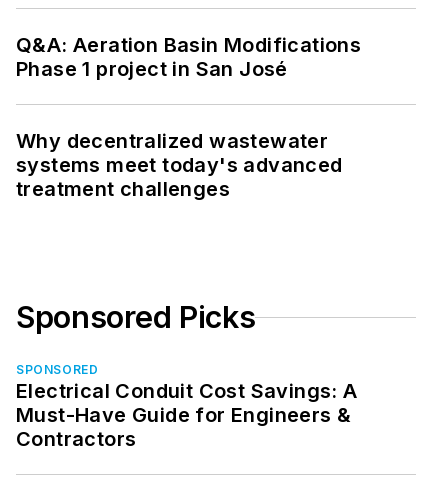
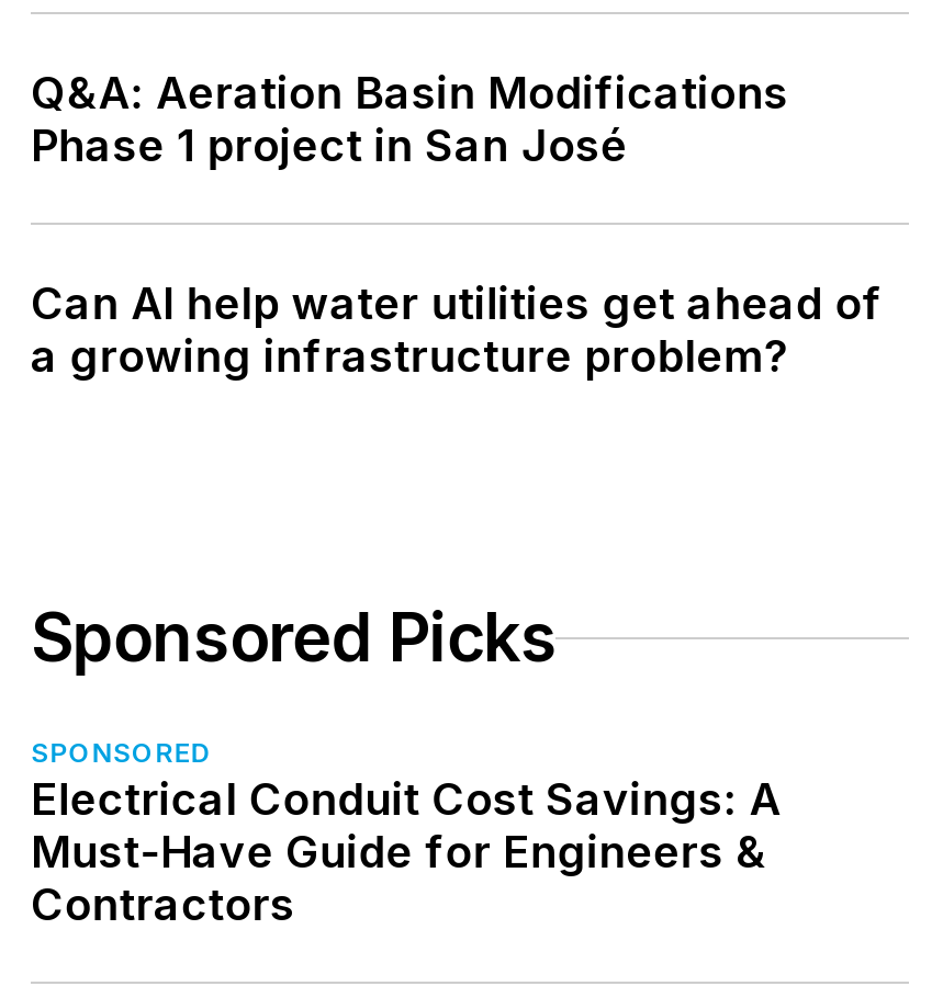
- Why decentralized wastewater
- systems meet today's advanced
- treatment challenges
+ Can AI help water utilities get ahead of
+ a growing infrastructure problem?
